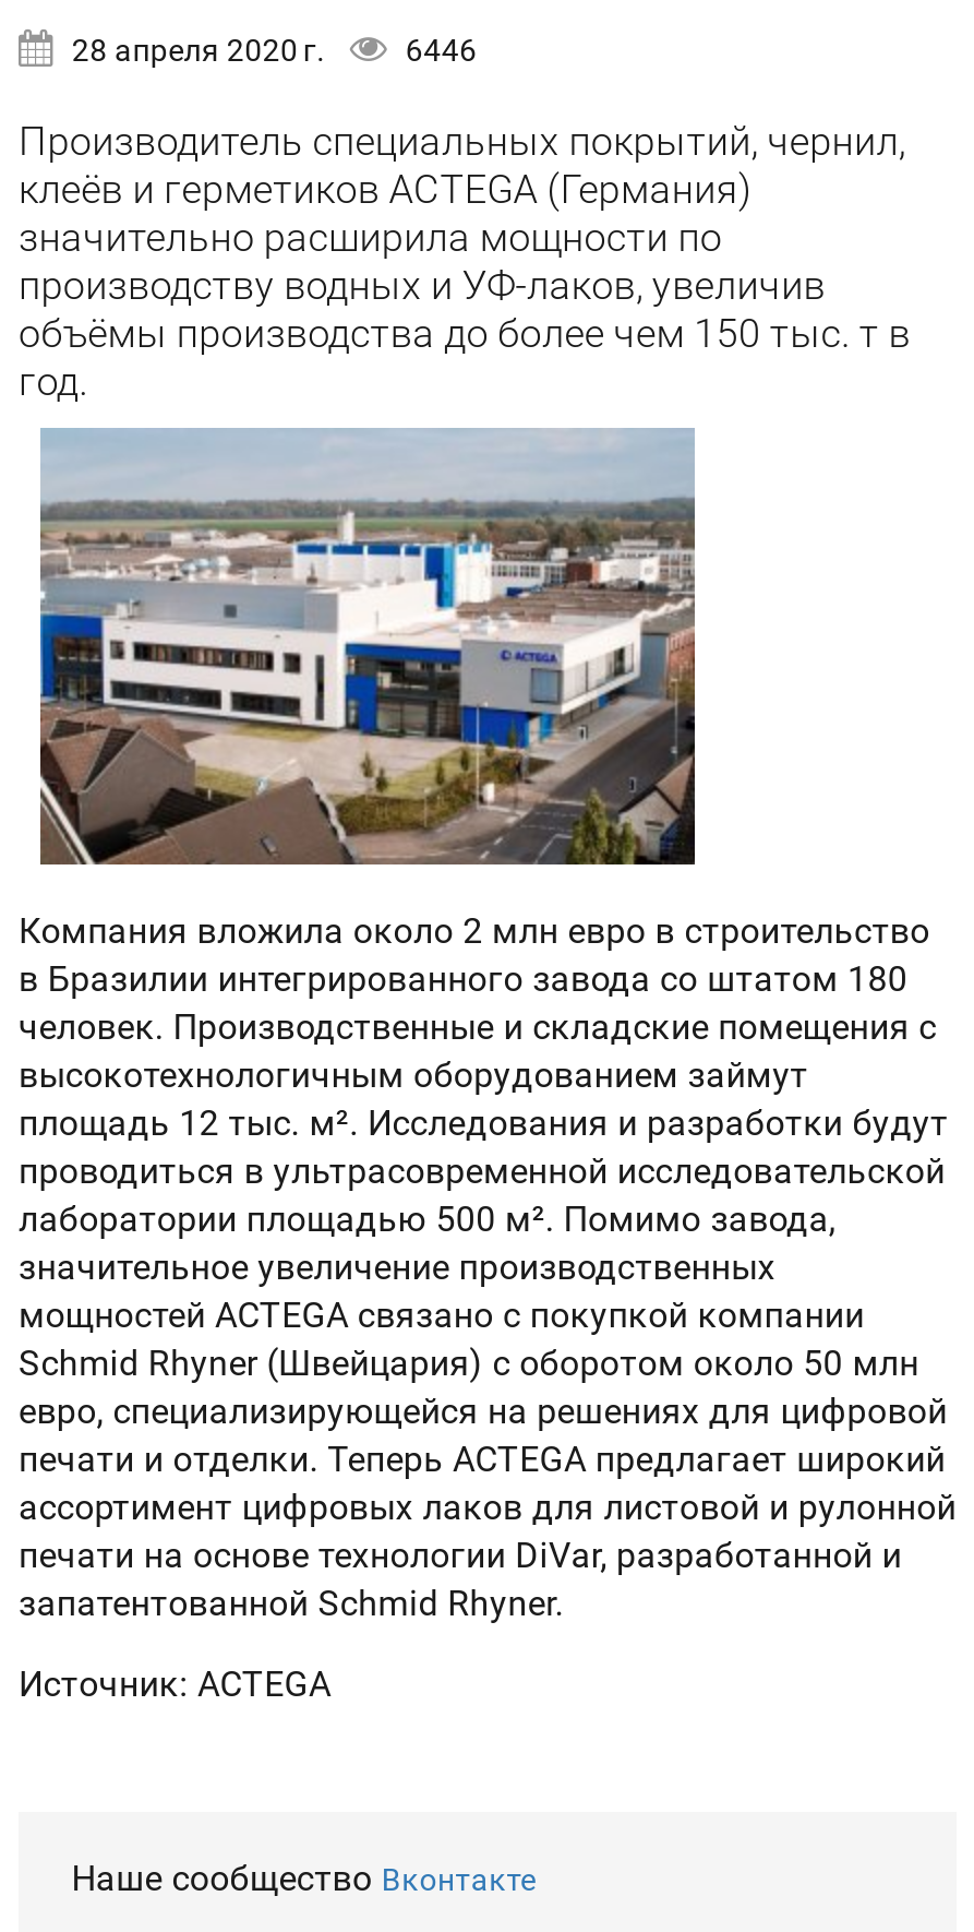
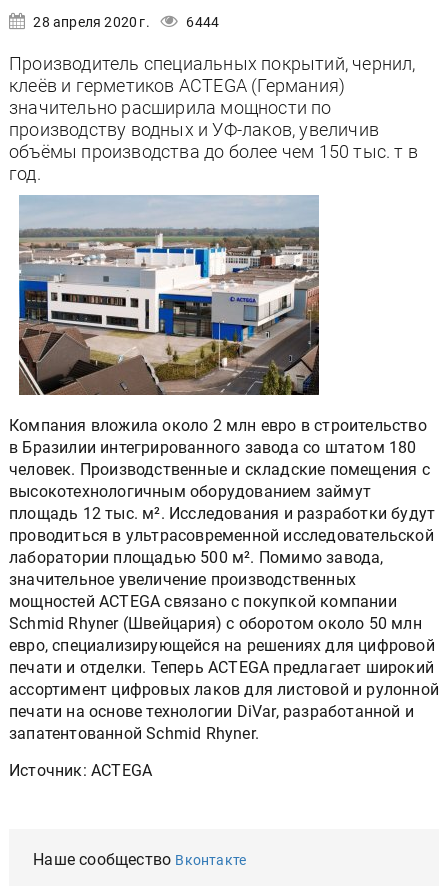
- 6446
+ 6444
